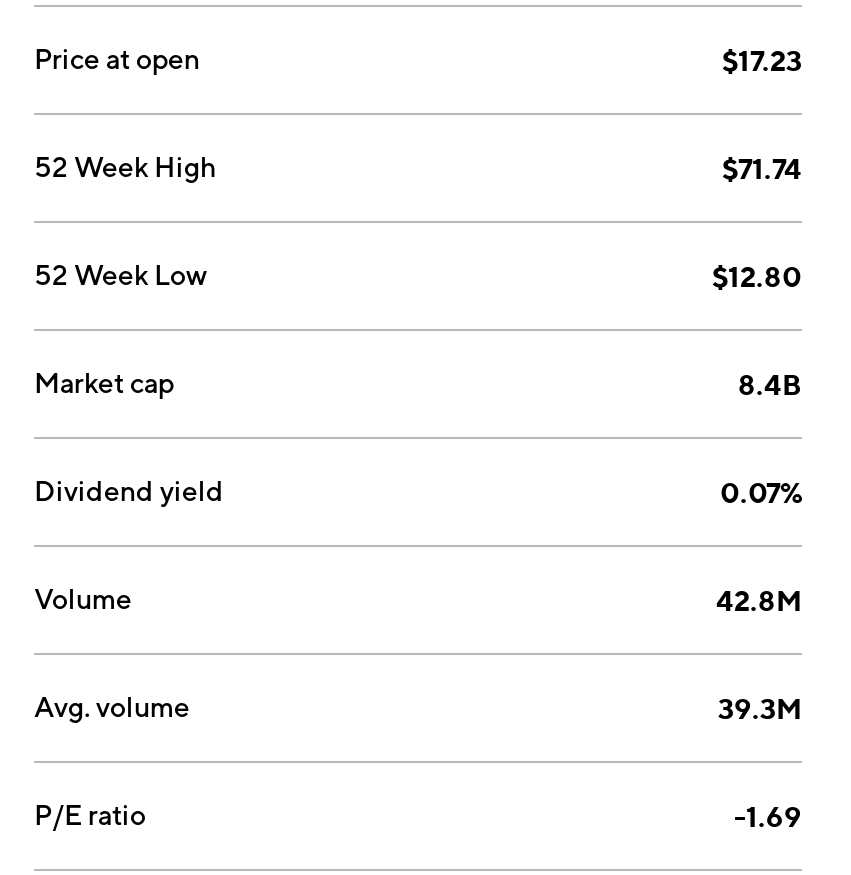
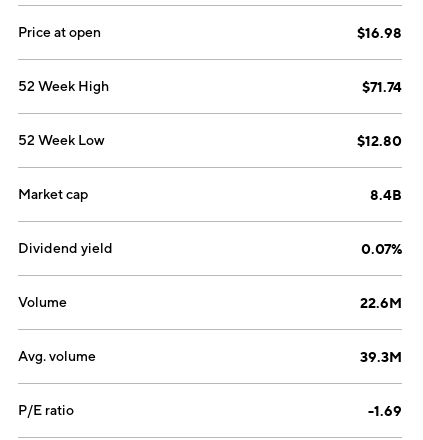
- $17.23
+ $16.98

- 42.8M
+ 22.6M
